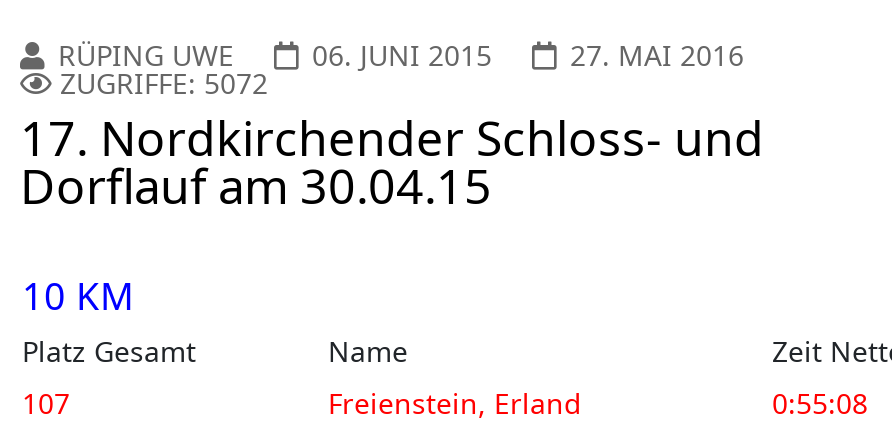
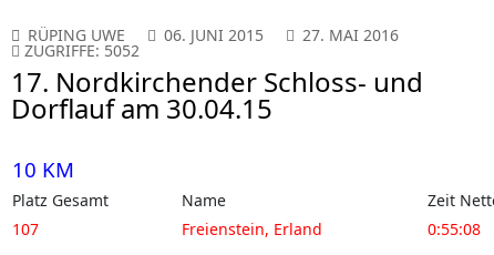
- ZUGRIFFE: 5072
+ ZUGRIFFE: 5052
